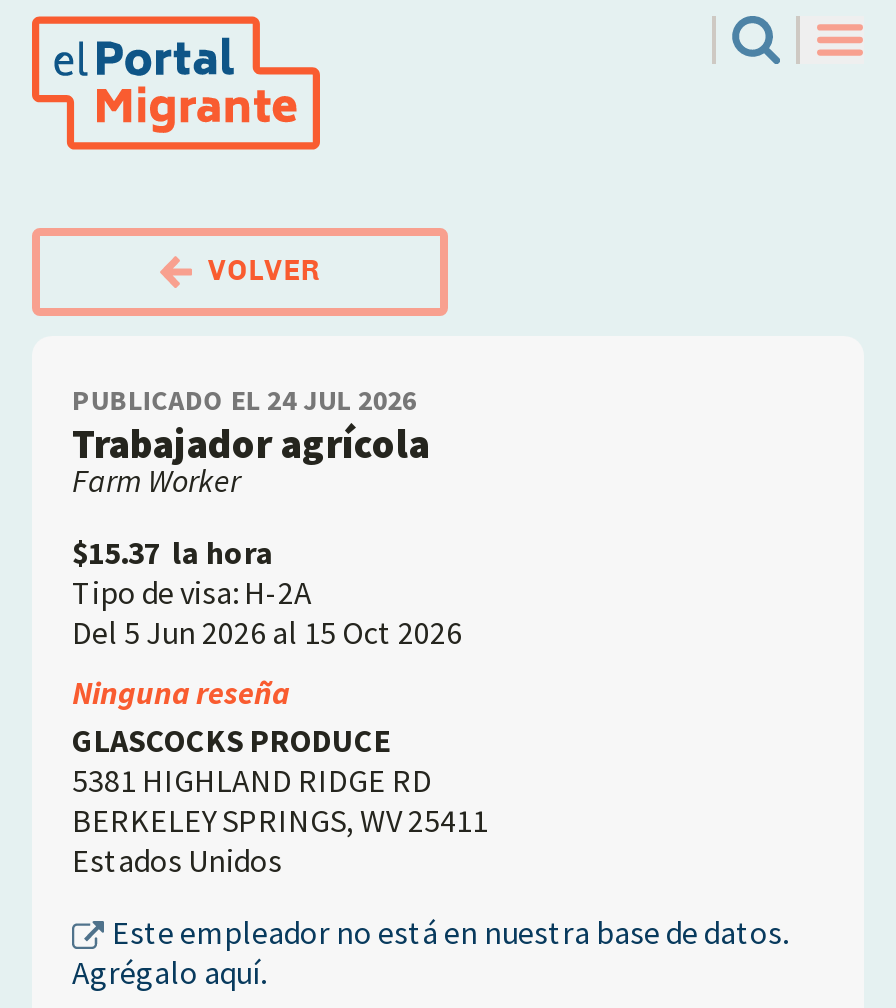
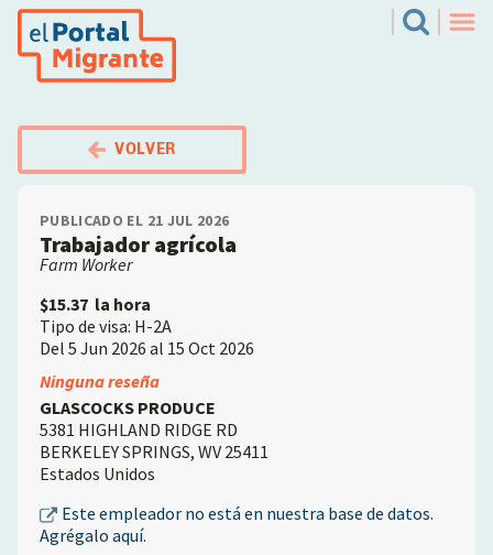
- PUBLICADO EL 24 JUL 2026
+ PUBLICADO EL 21 JUL 2026
